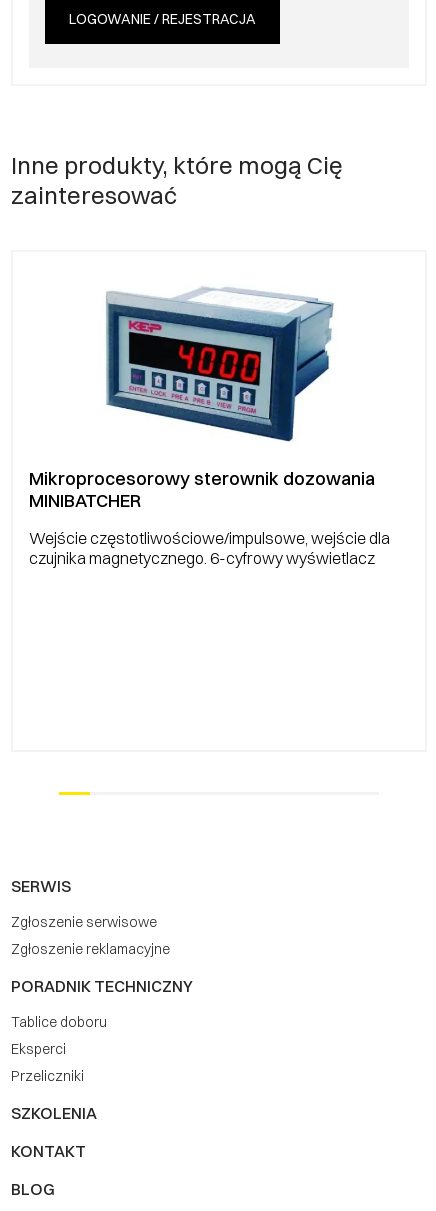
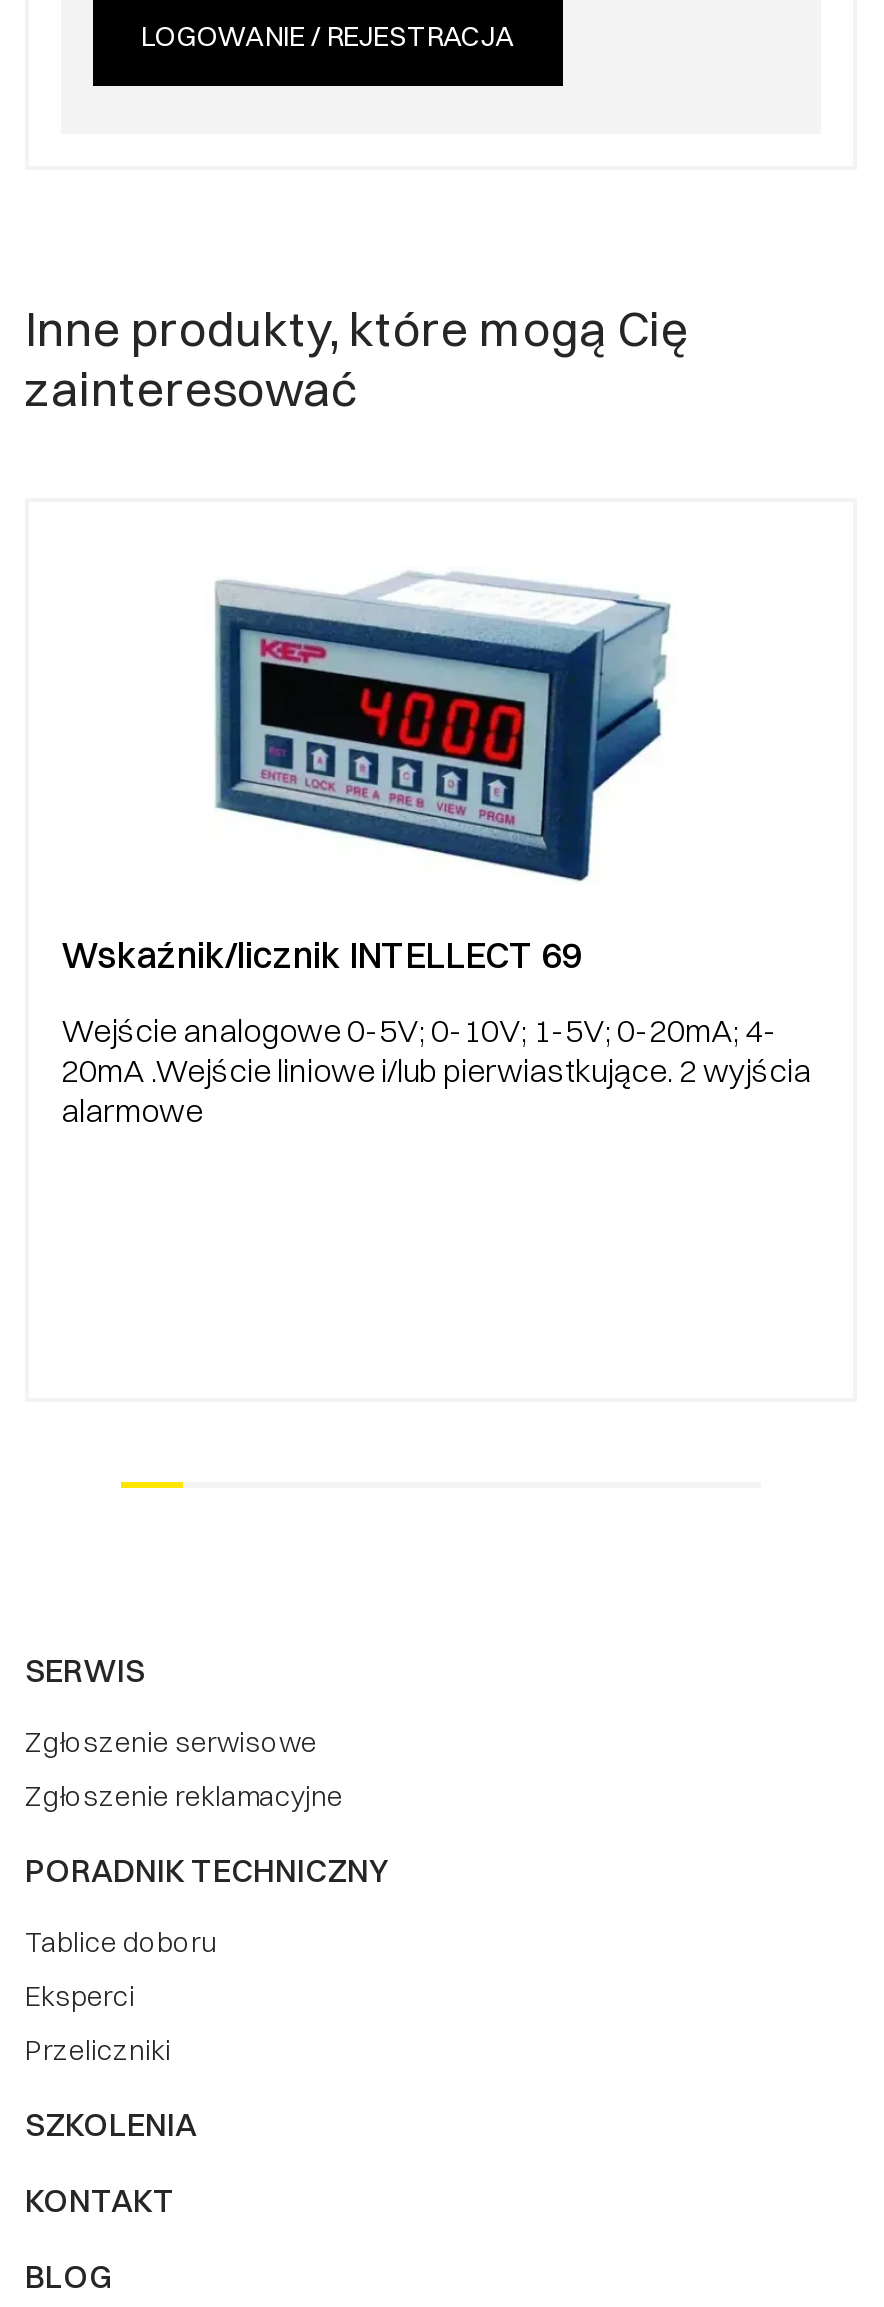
- Mikroprocesorowy sterownik dozowania
- MINIBATCHER
+ Wskaźnik/licznik INTELLECT 69

- Wejście częstotliwościowe/impulsowe, wejście dla
- czujnika magnetycznego. 6-cyfrowy wyświetlacz
+ Wejście analogowe 0-5V; 0-10V; 1-5V; 0-20mA; 4-
+ 20mA .Wejście liniowe i/lub pierwiastkujące. 2 wyjścia
+ alarmowe
